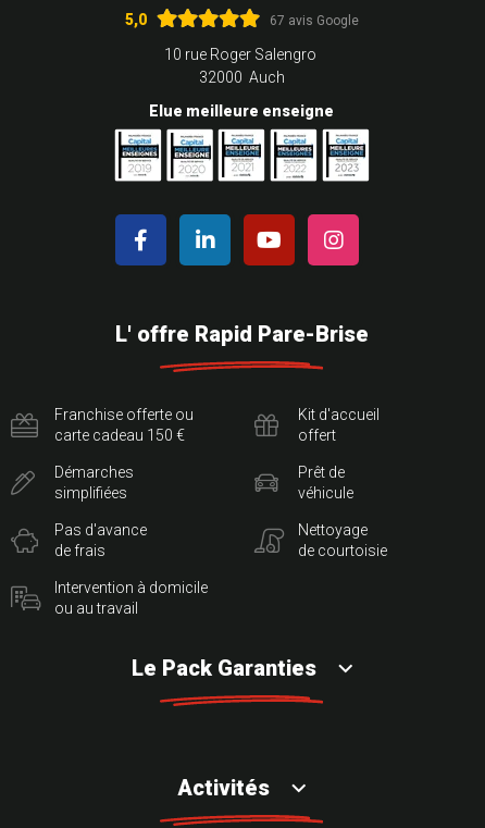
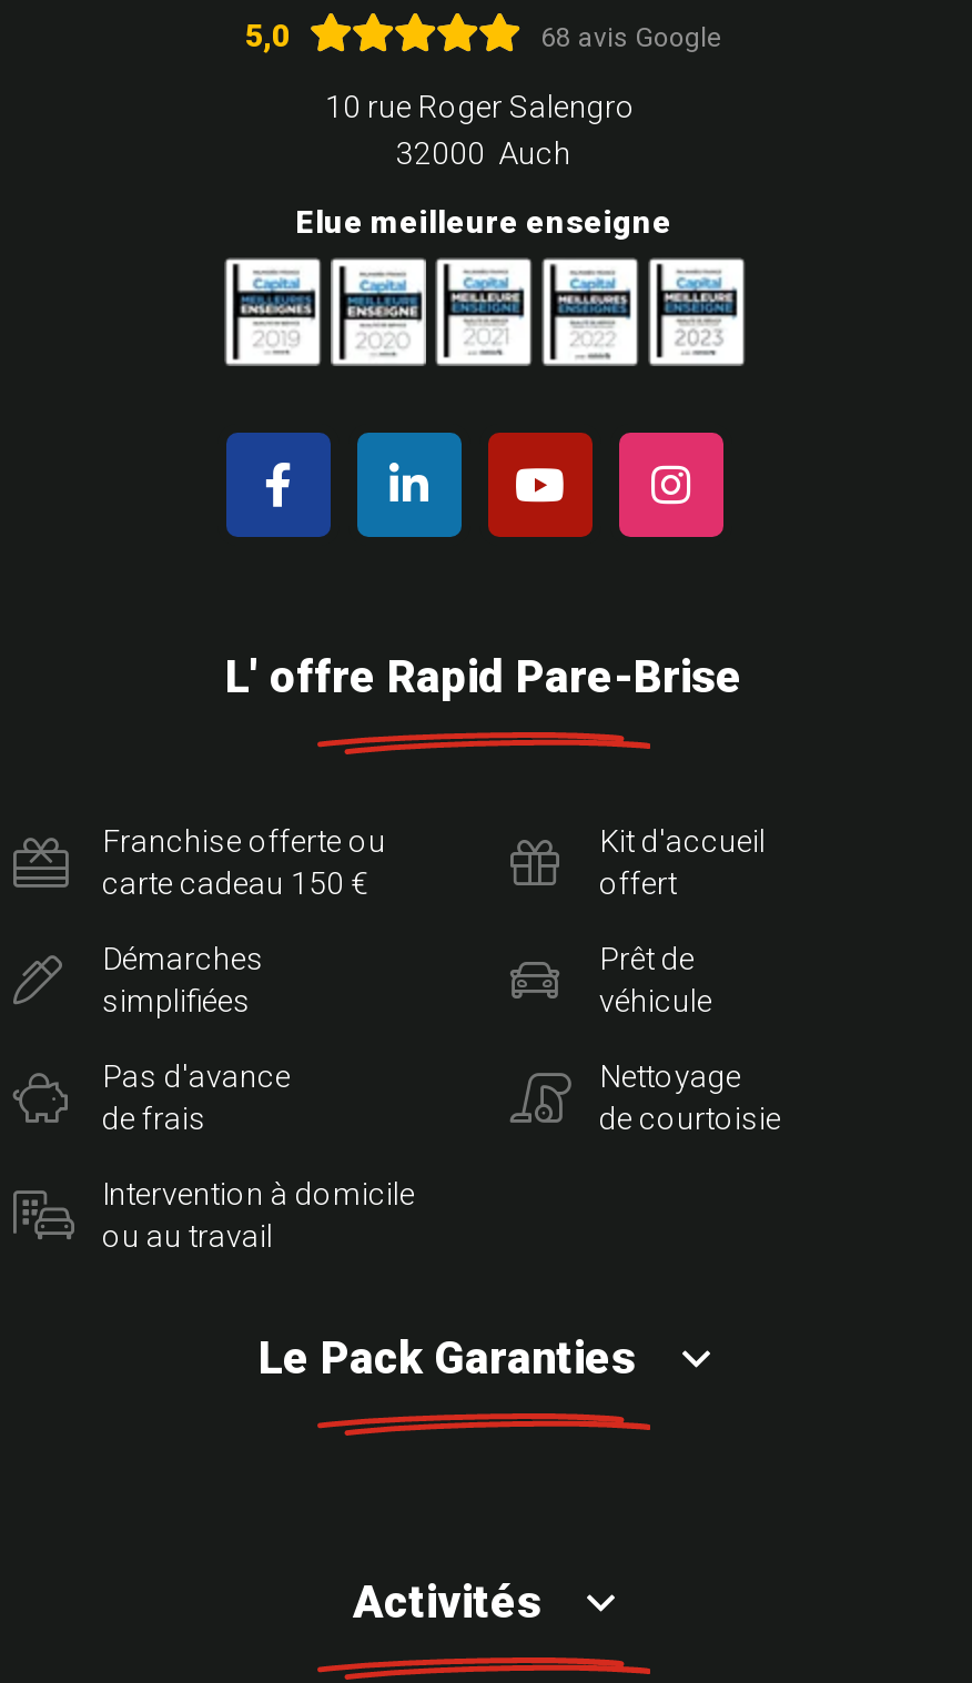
- 67 avis Google
+ 68 avis Google
